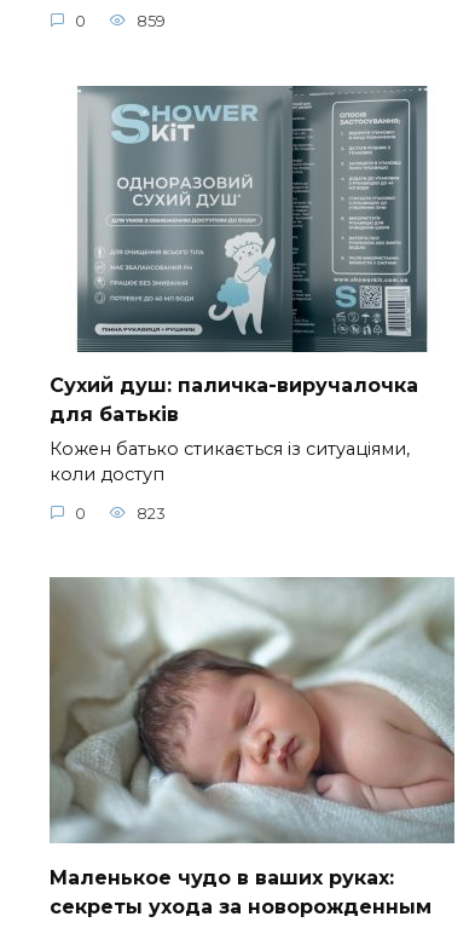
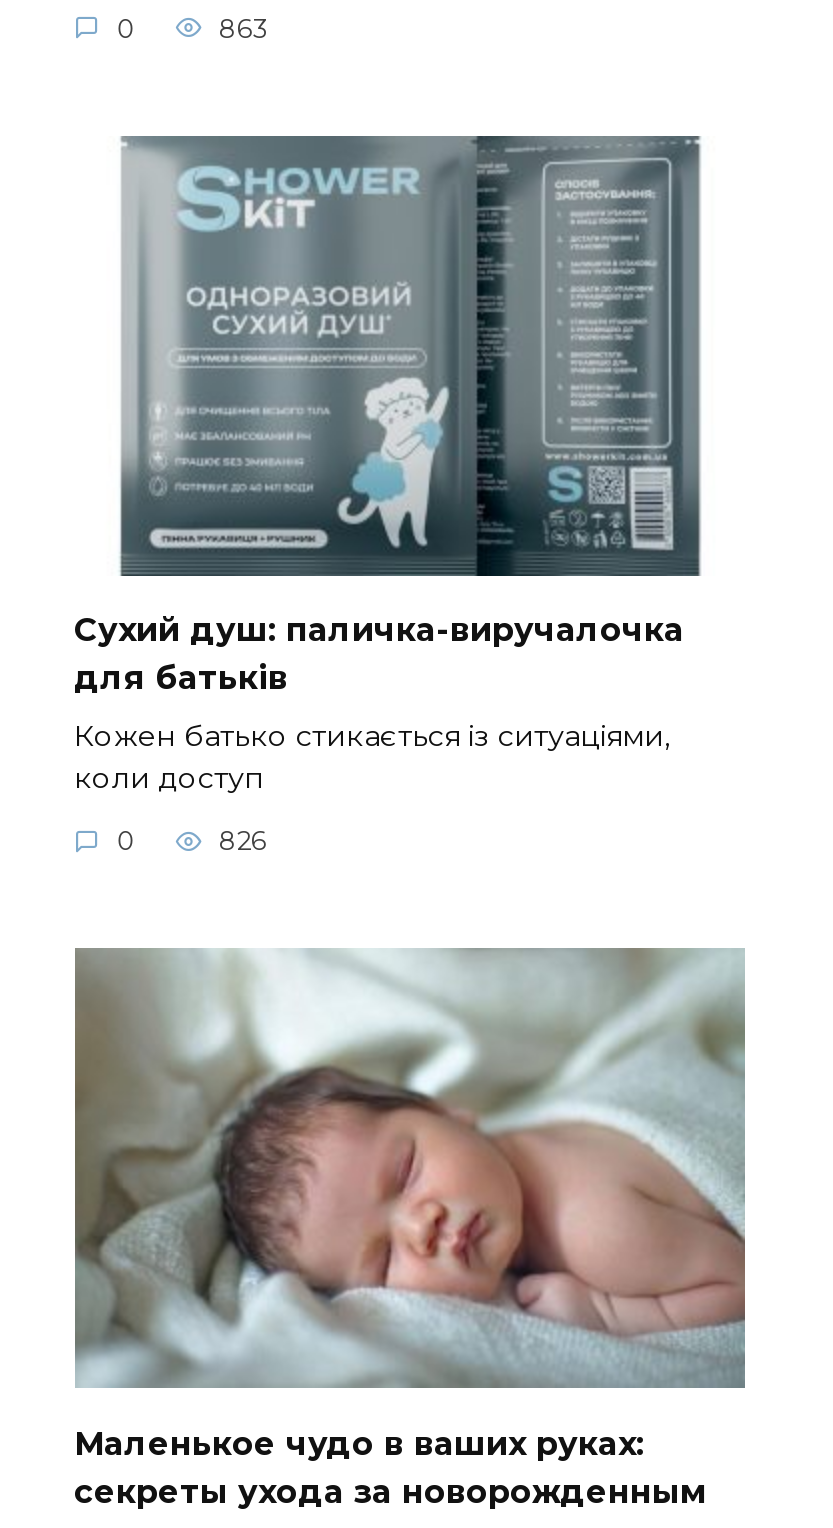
- 859
+ 863

- 823
+ 826
